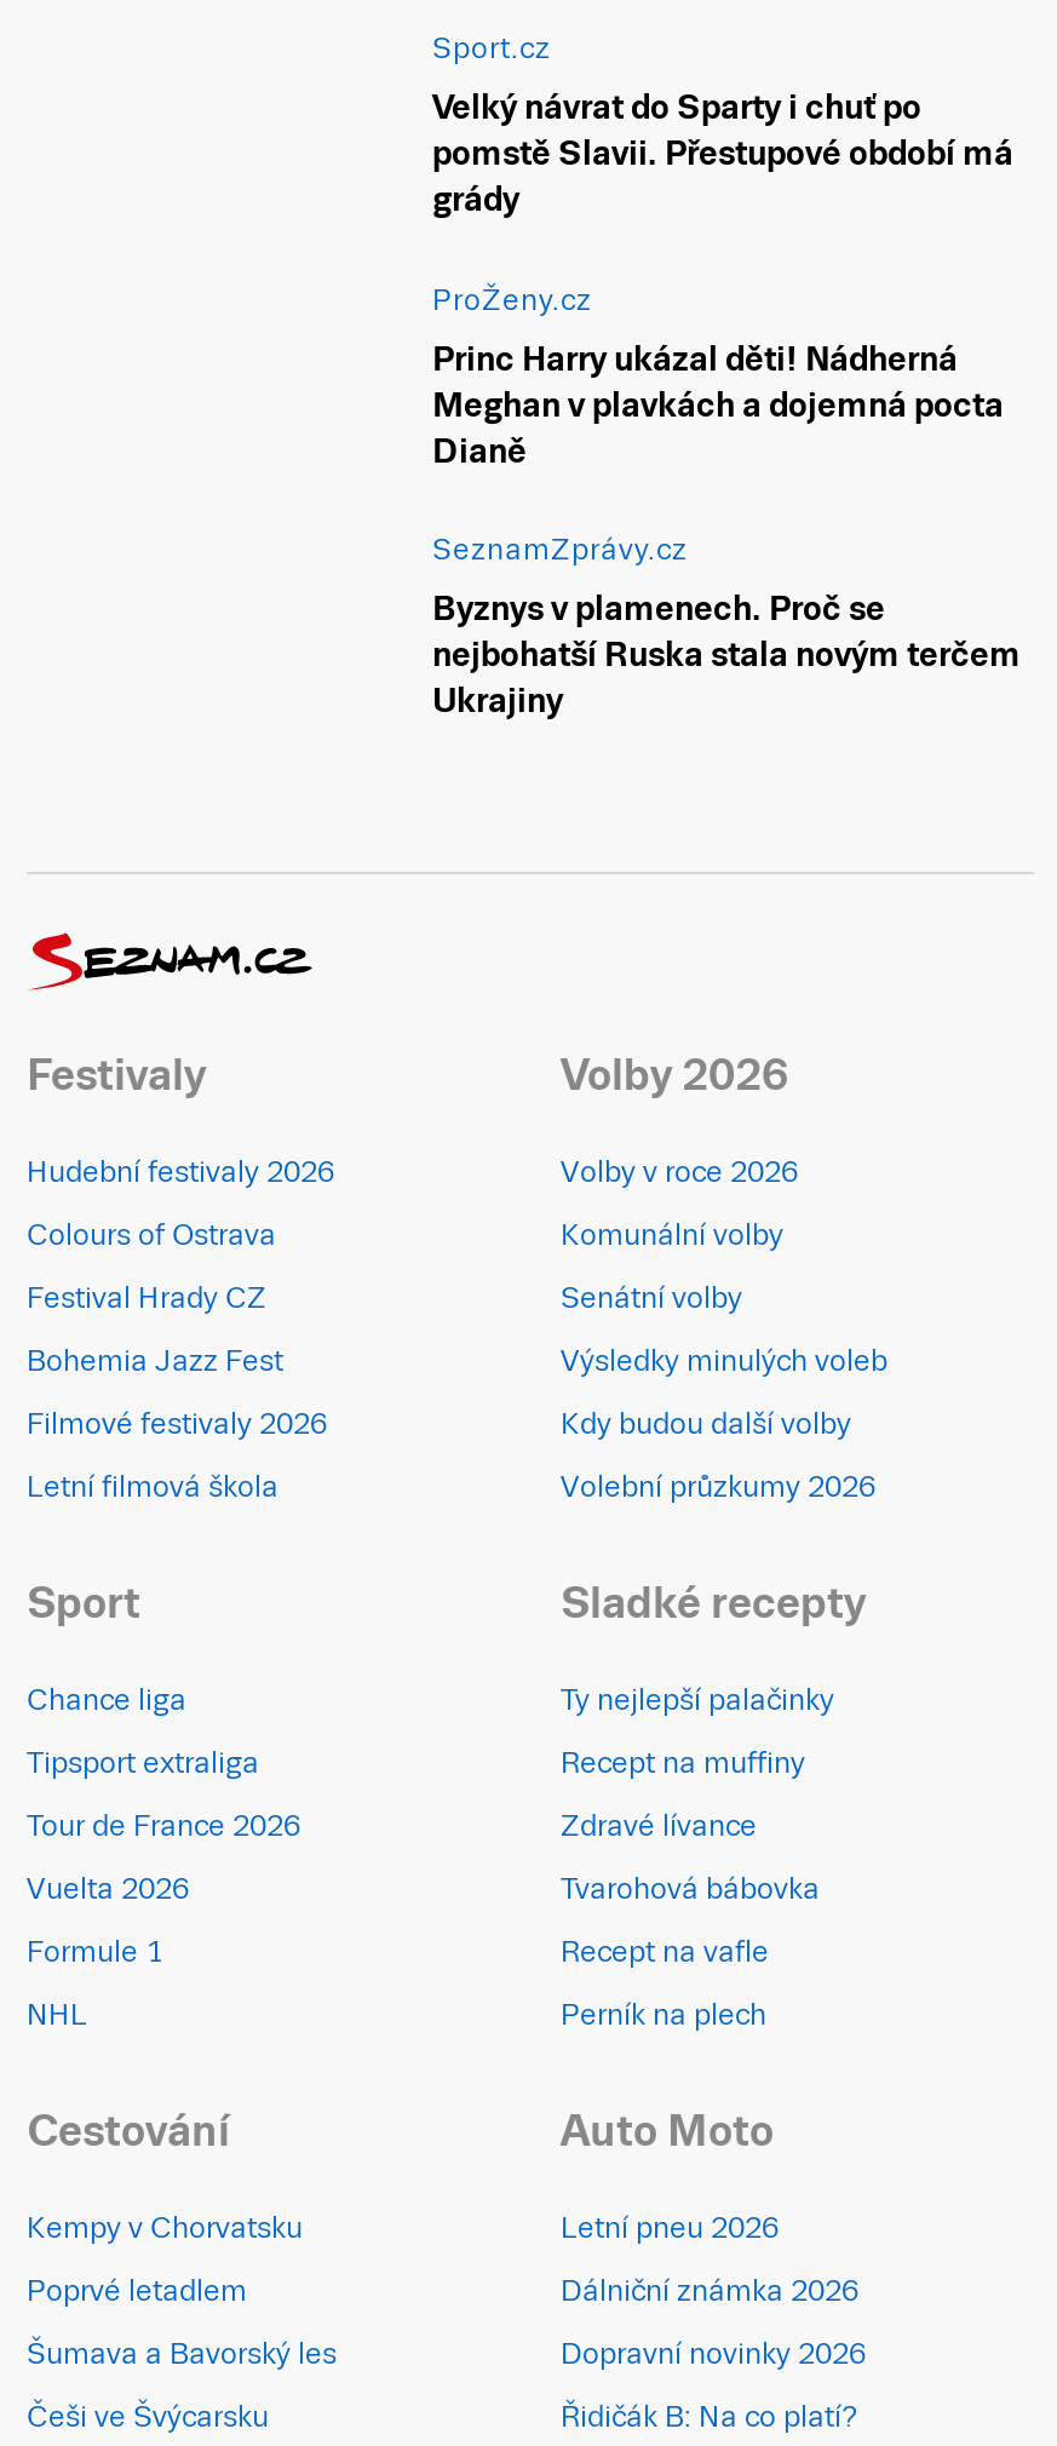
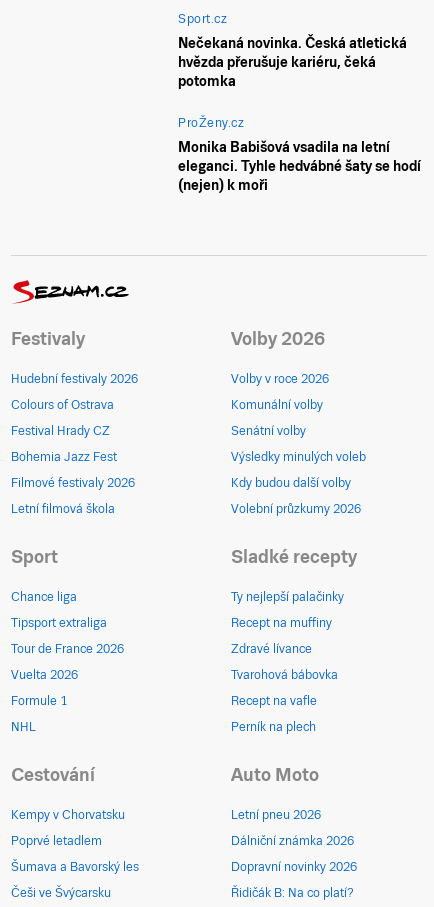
- Velký návrat do Sparty i chuť po
- pomstě Slavii. Přestupové období má
- grády
+ Nečekaná novinka. Česká atletická
+ hvězda přerušuje kariéru, čeká
+ potomka

- Princ Harry ukázal děti! Nádherná
- Meghan v plavkách a dojemná pocta
- Dianě
- SeznamZprávy.cz
- Byznys v plamenech. Proč se
- nejbohatší Ruska stala novým terčem
- Ukrajiny
+ Monika Babišová vsadila na letní
+ eleganci. Tyhle hedvábné šaty se hodí
+ (nejen) k moři
